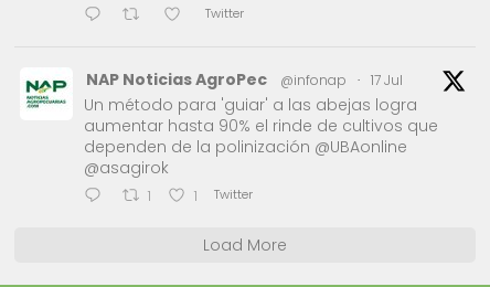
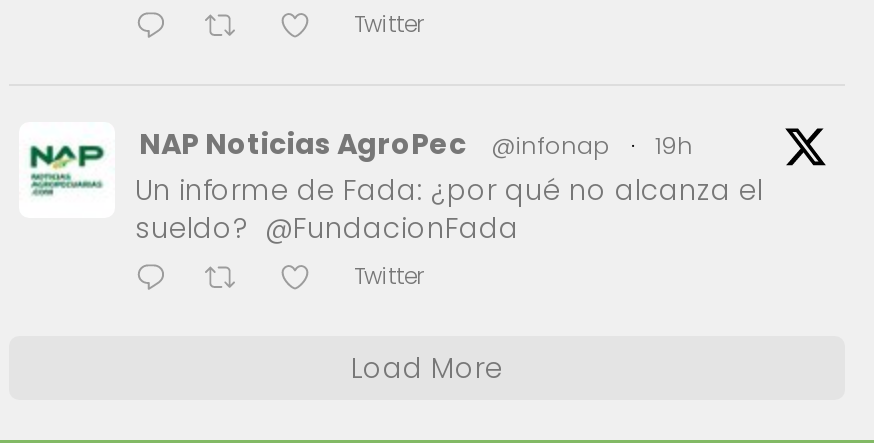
- 17 Jul
- Un método para 'guiar' a las abejas logra
- aumentar hasta 90% el rinde de cultivos que
- dependen de la polinización @UBAonline
- @asagirok
- 1
- 1
+ 19h
+ Un informe de Fada: ¿por qué no alcanza el
+ sueldo? @FundacionFada
